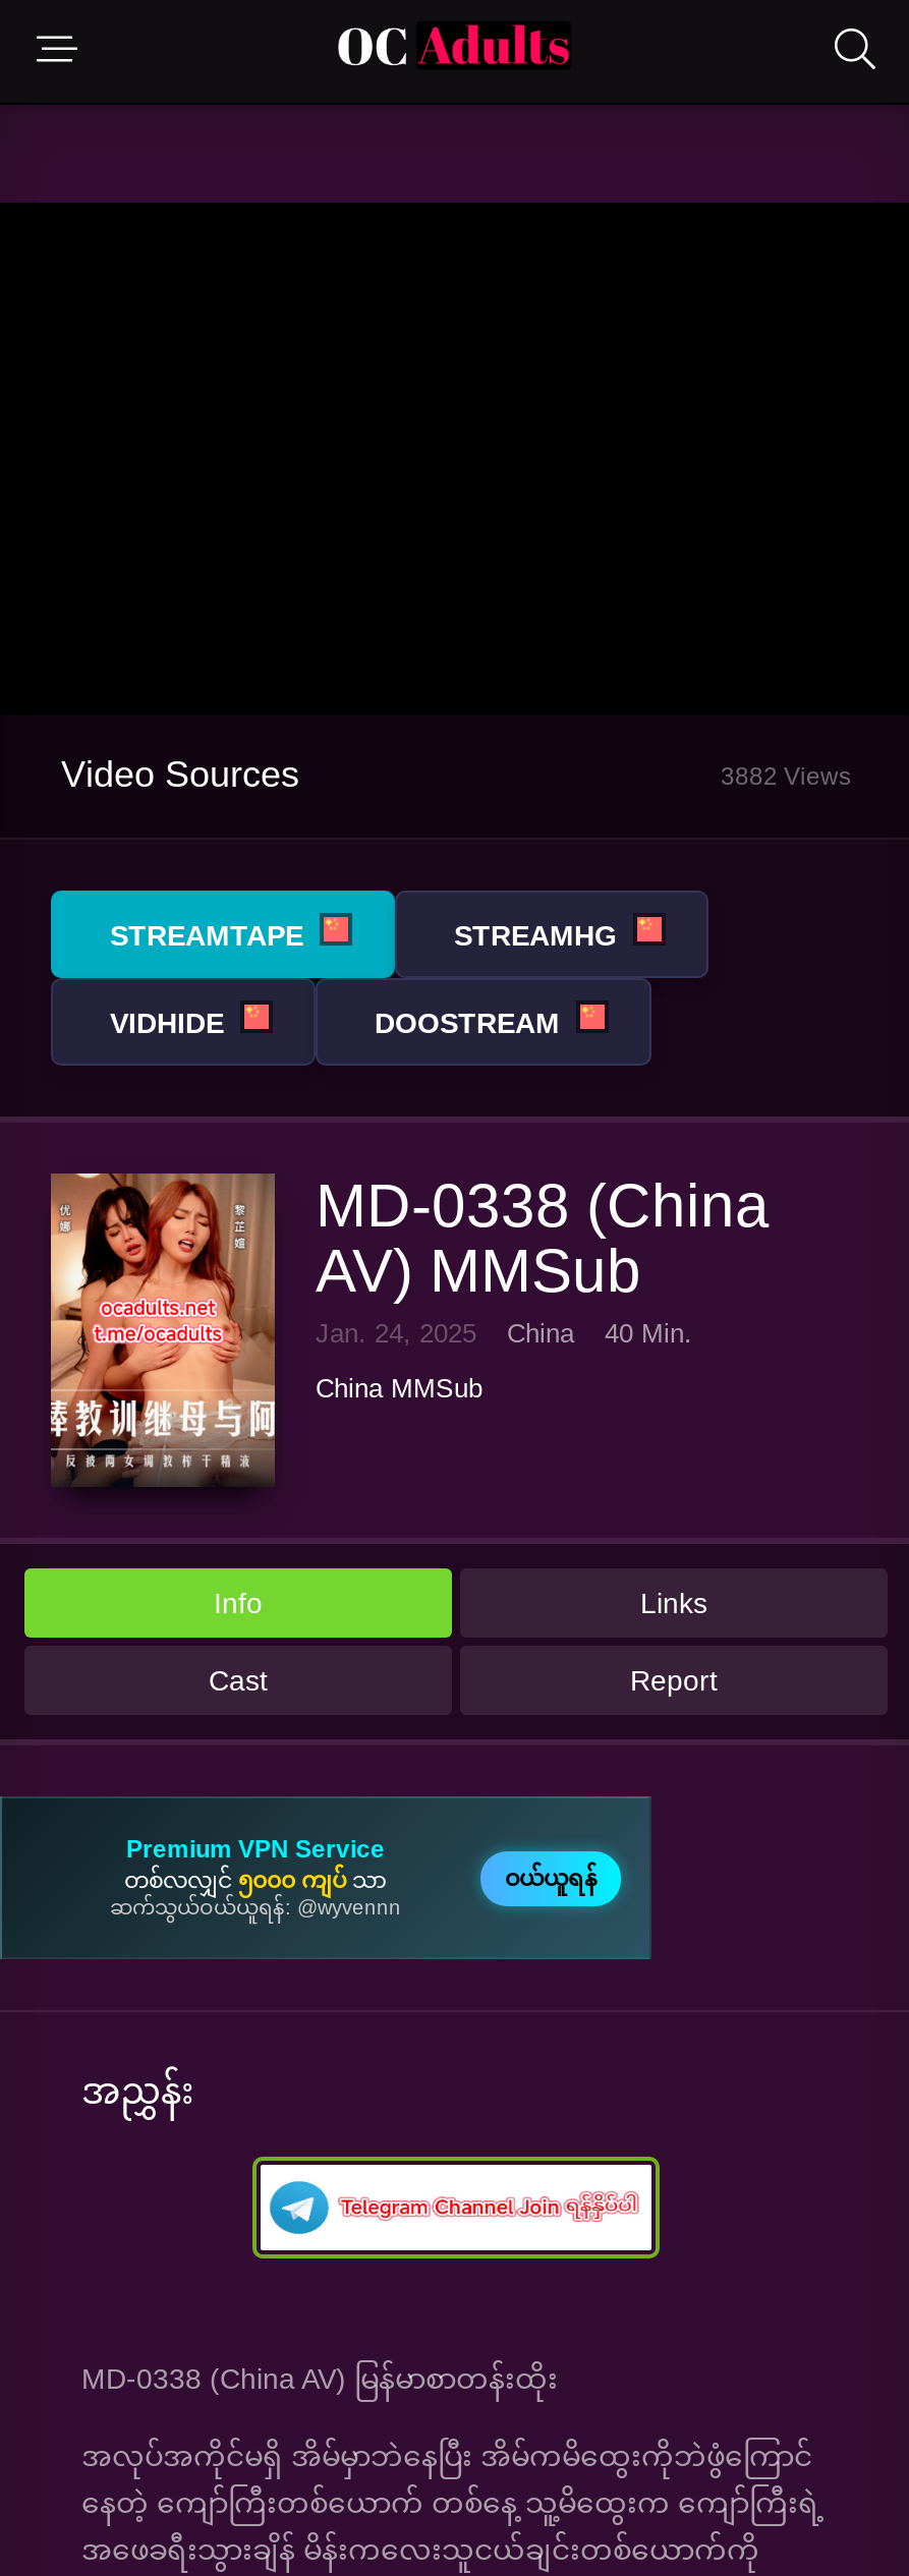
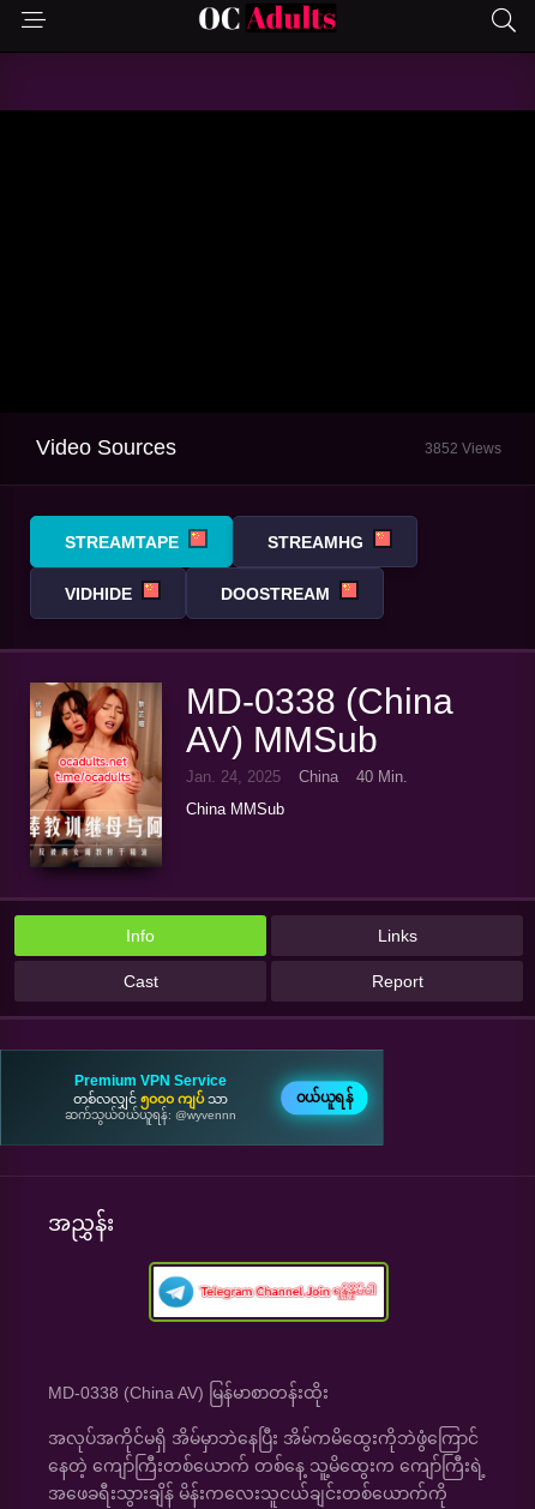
- 3882 Views
+ 3852 Views
